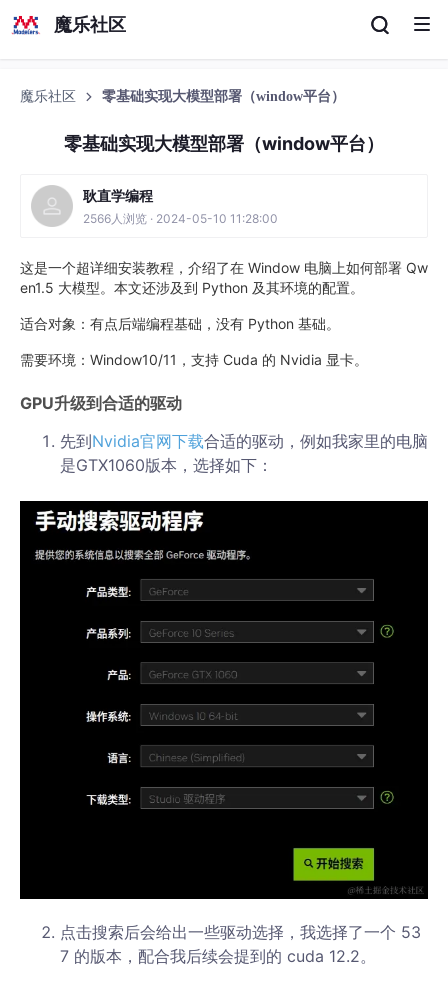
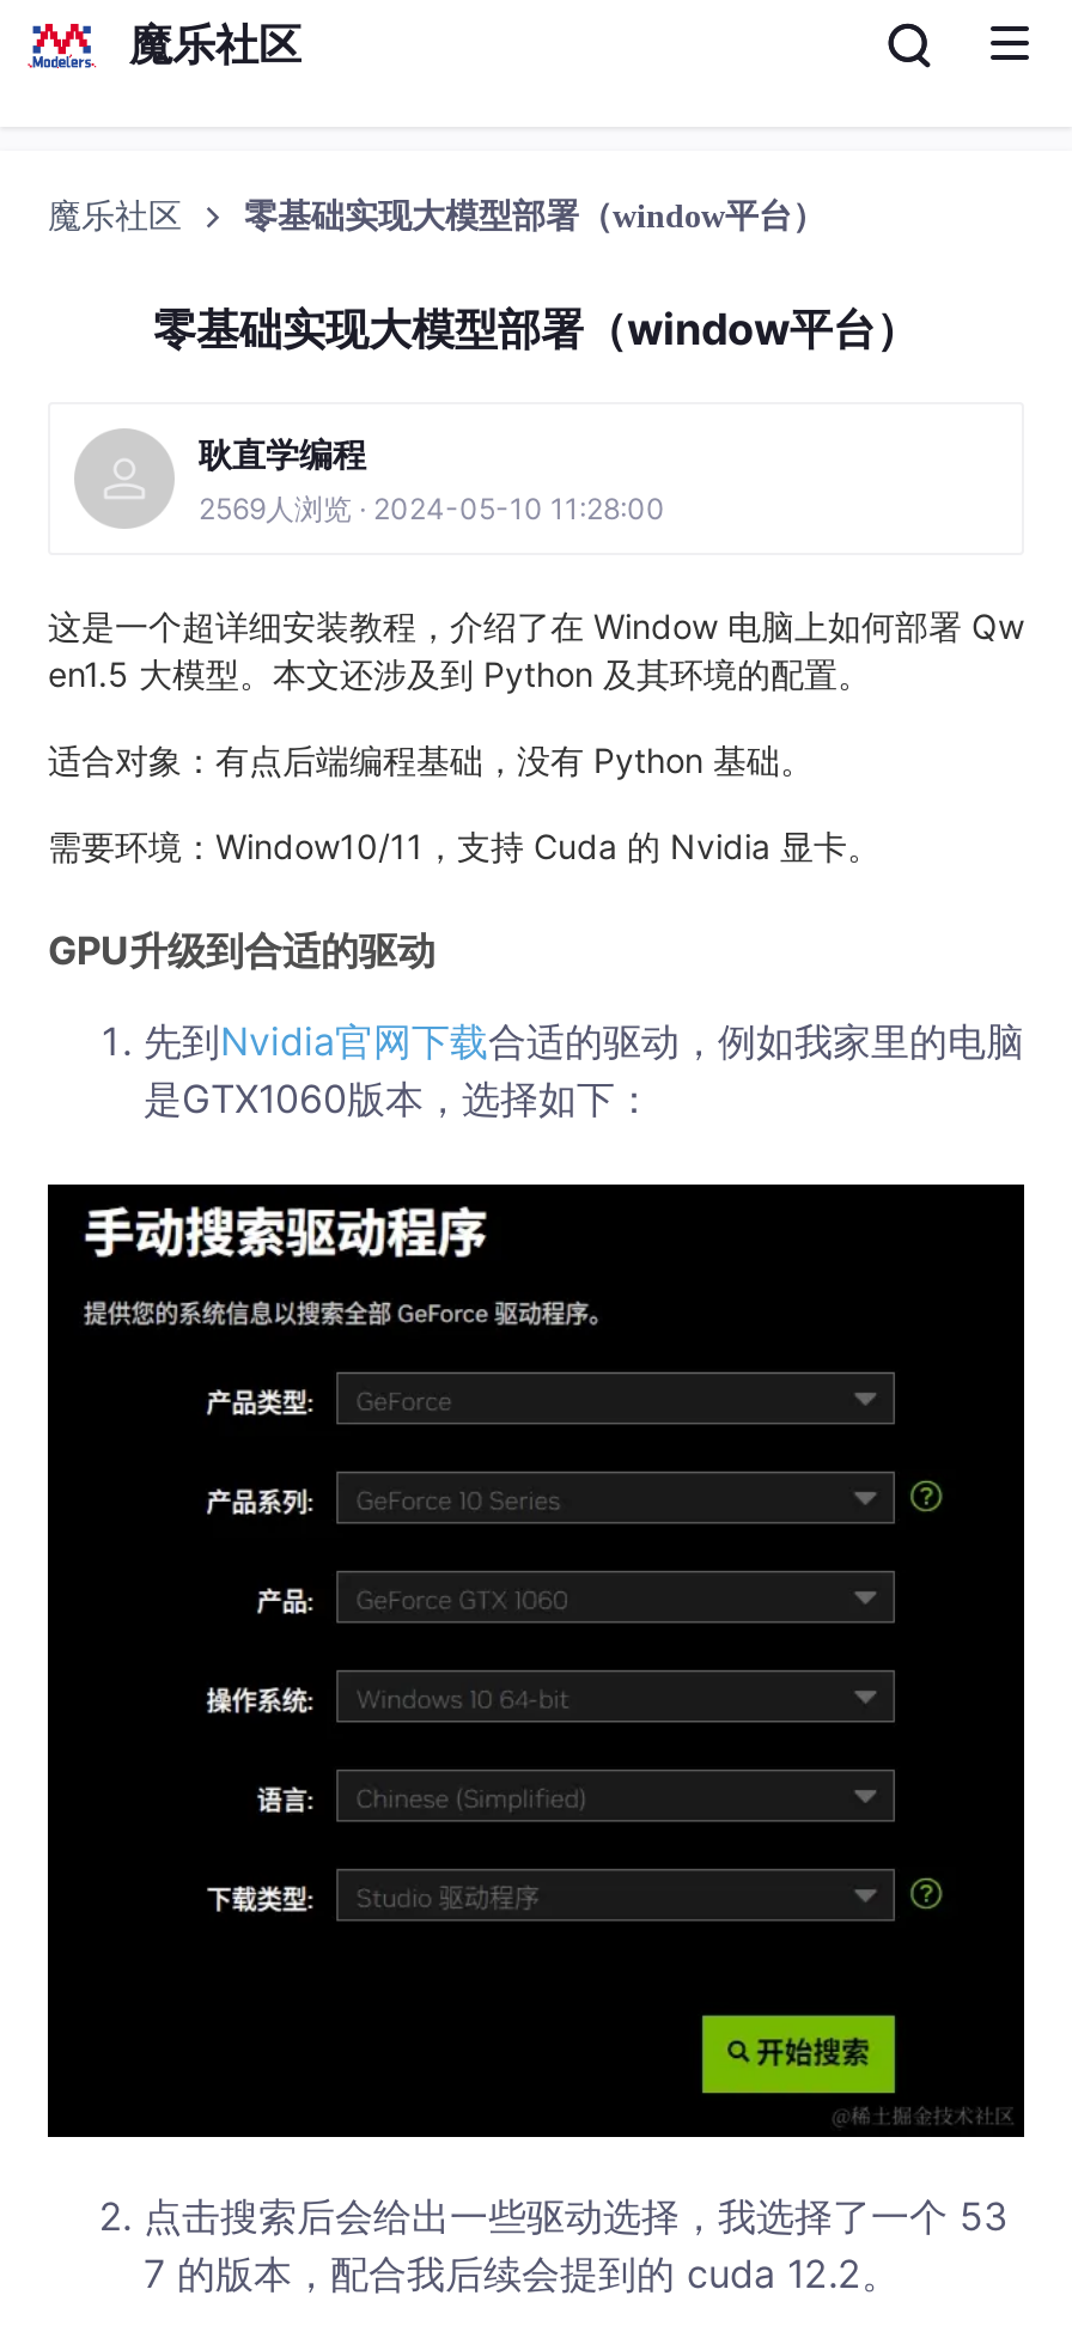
- 2566人浏览 · 2024-05-10 11:28:00
+ 2569人浏览 · 2024-05-10 11:28:00
